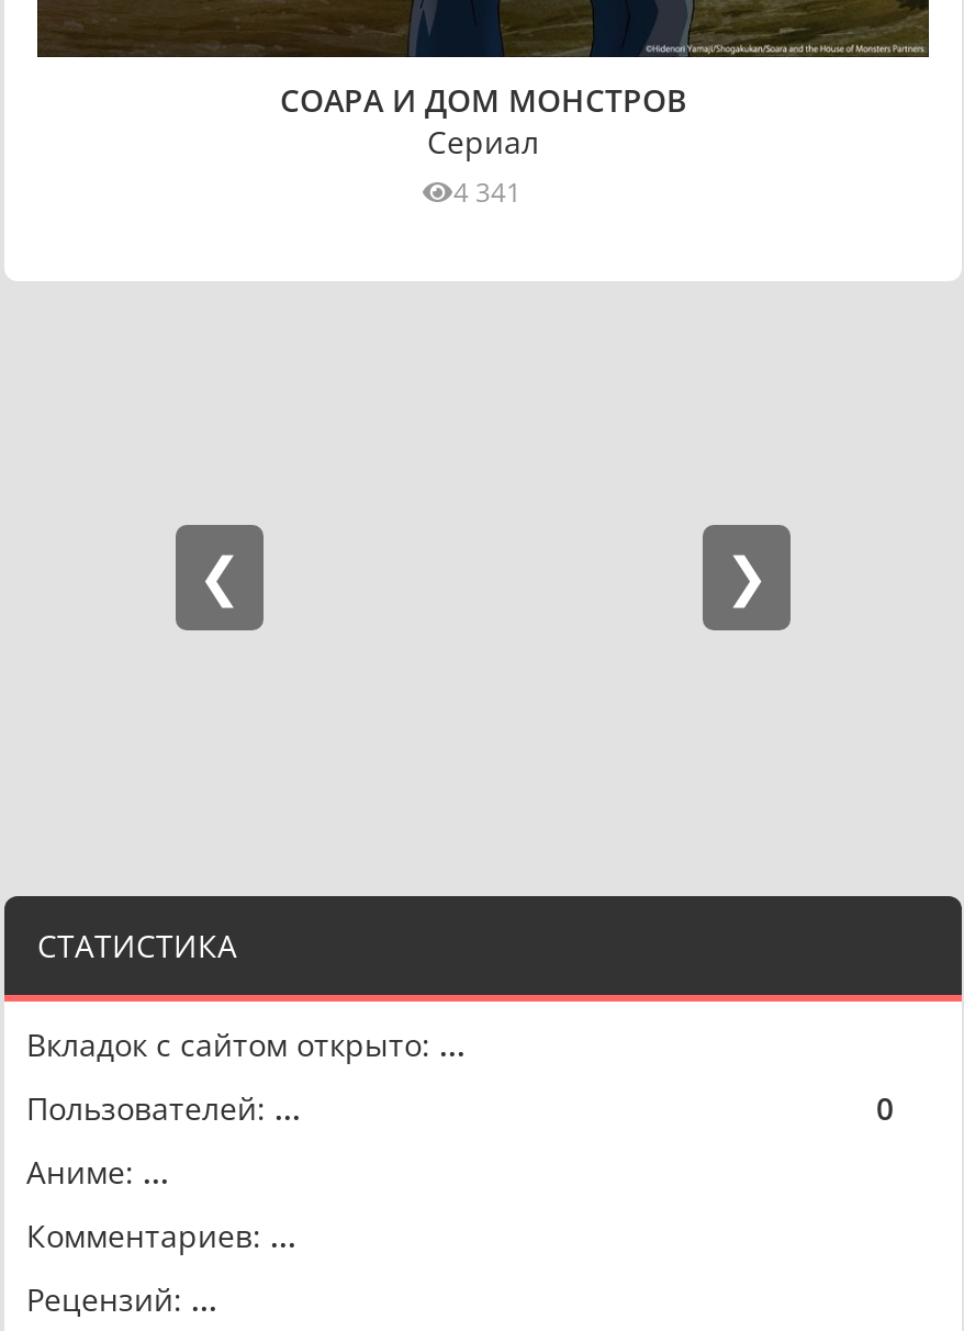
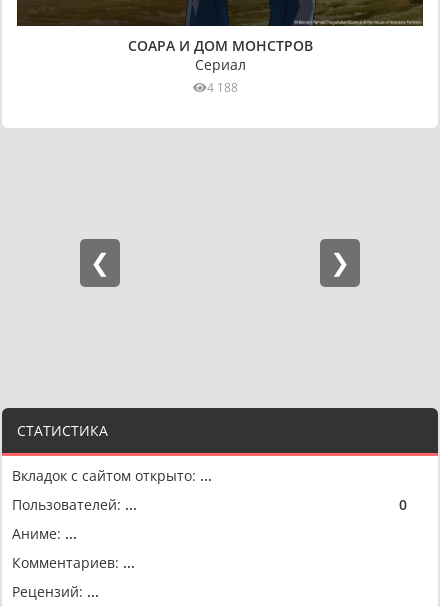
- 4 341
+ 4 188
